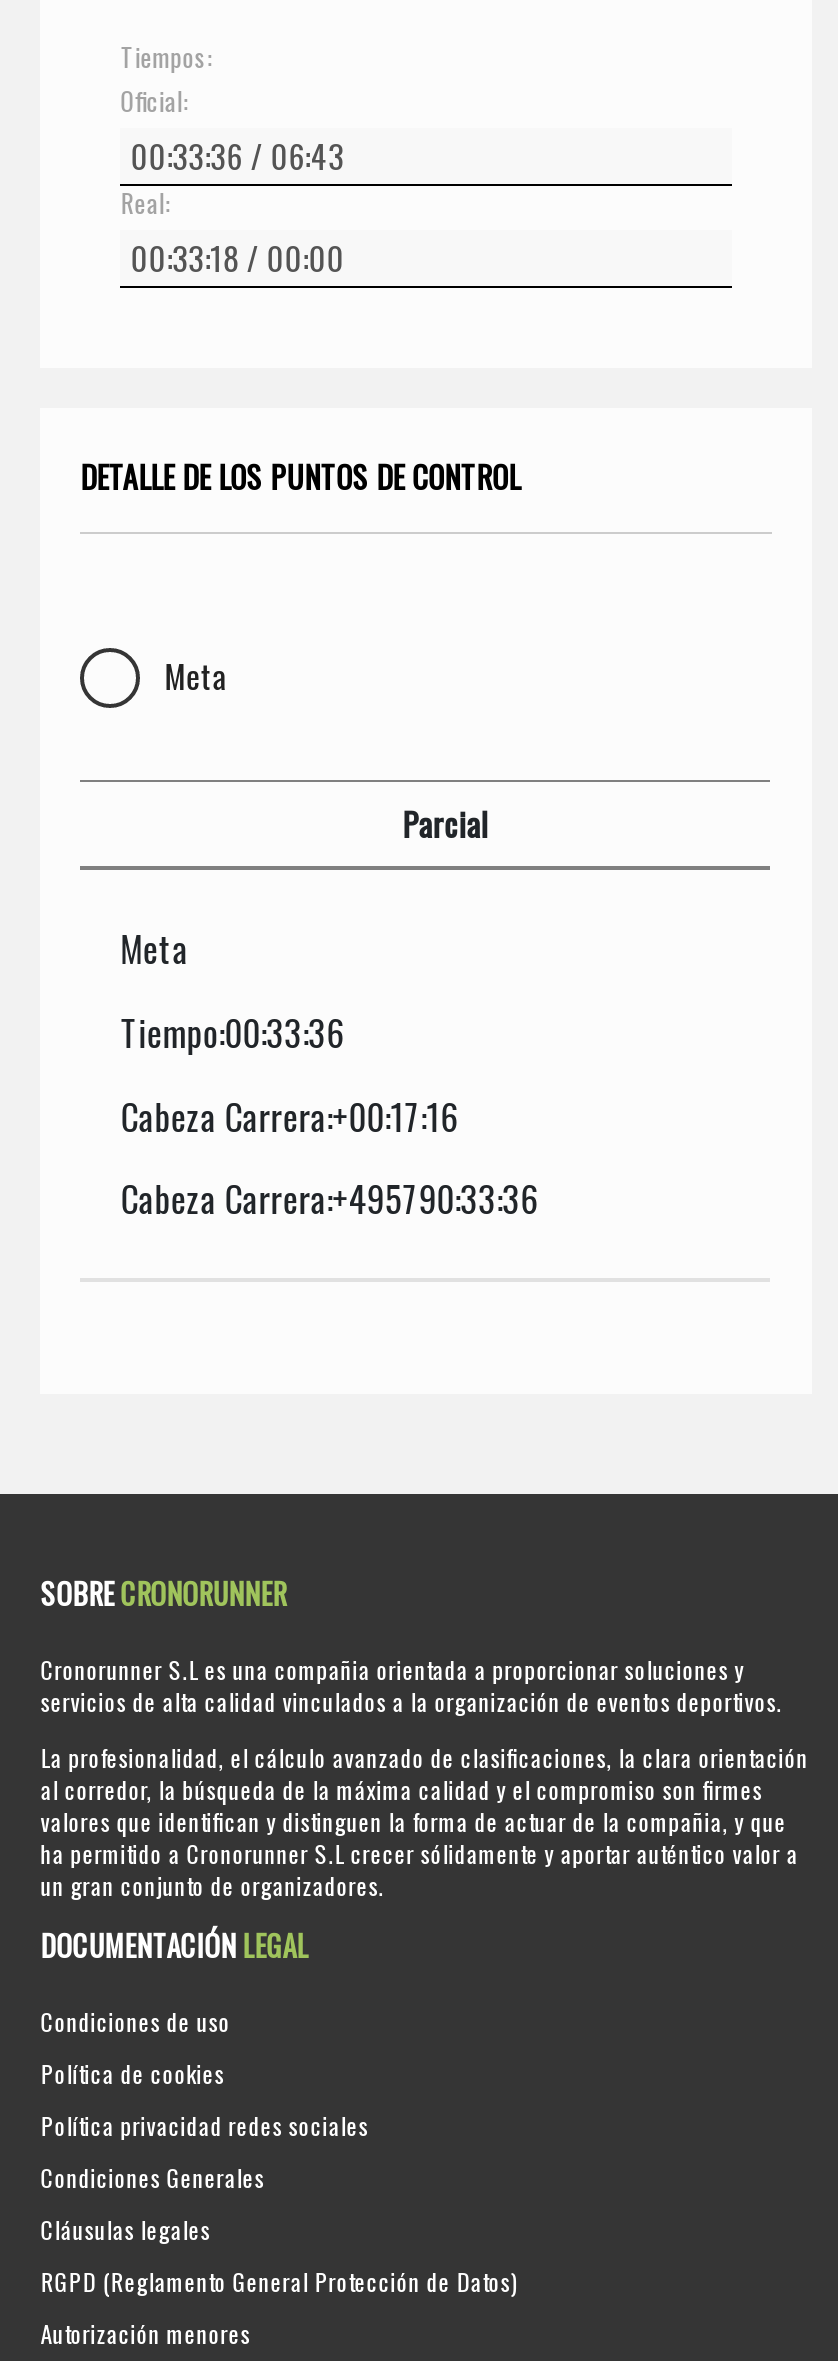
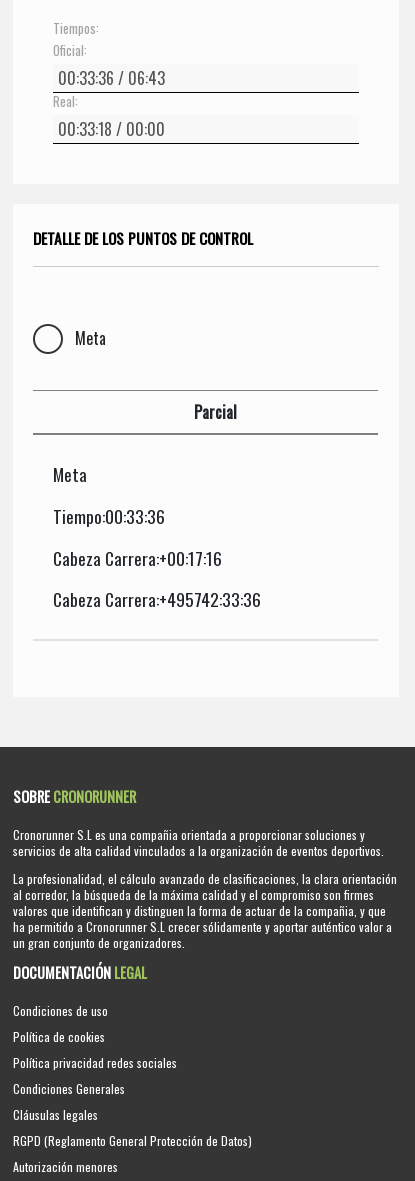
- Cabeza Carrera:+495790:33:36
+ Cabeza Carrera:+495742:33:36
